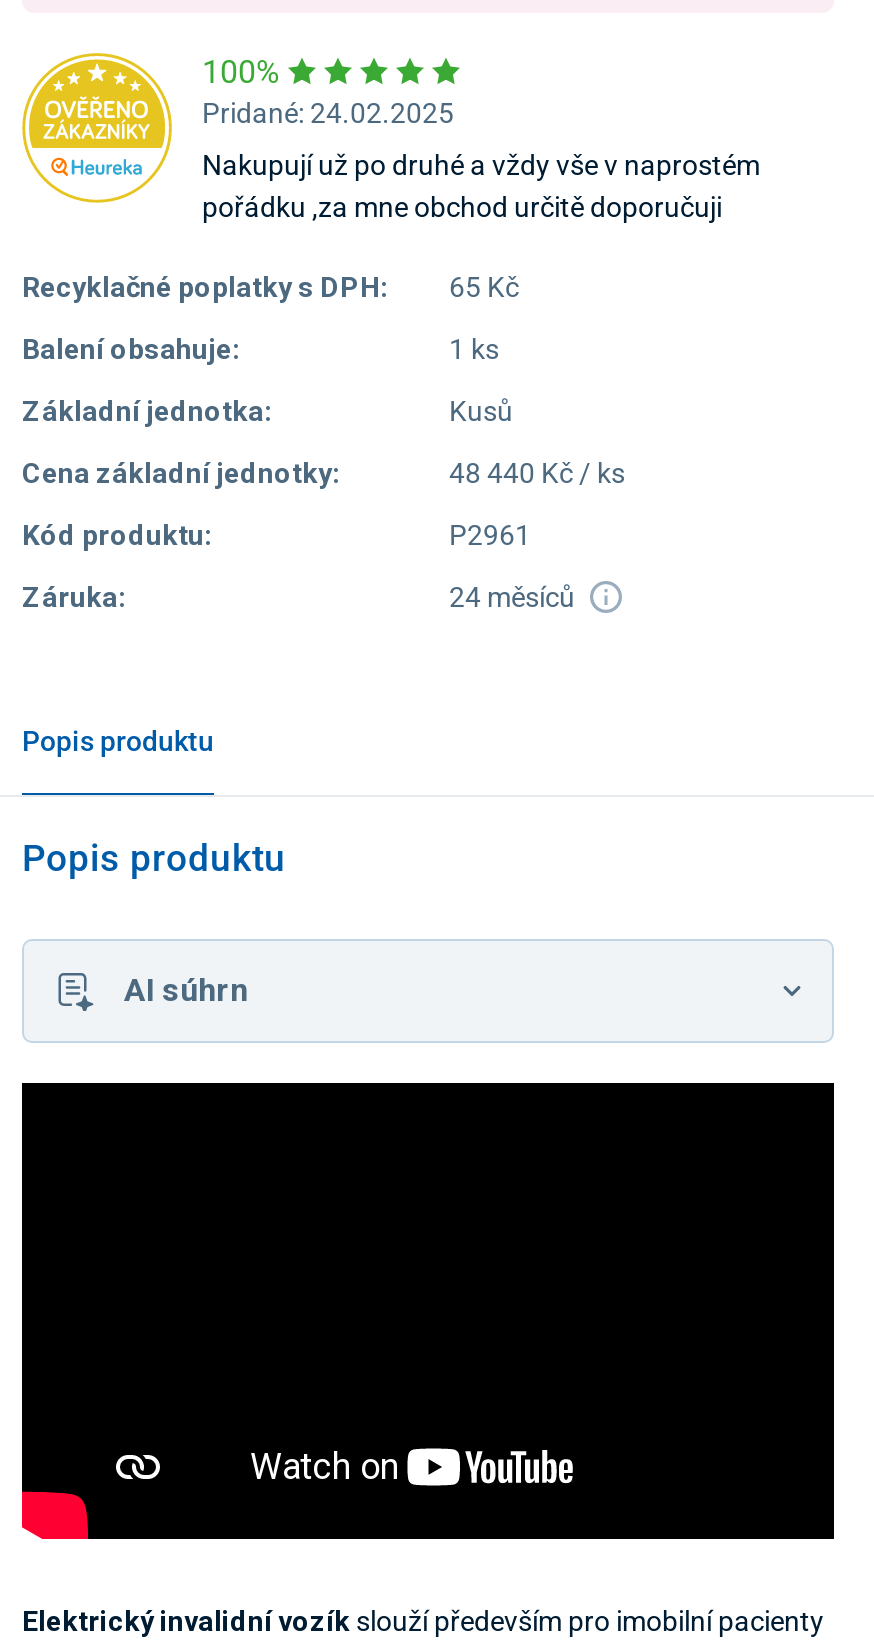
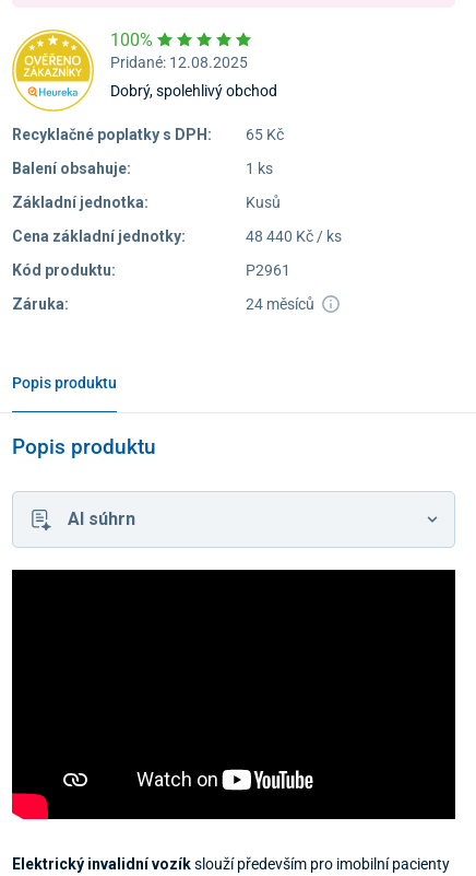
- Pridané: 24.02.2025
+ Pridané: 12.08.2025

- Nakupují už po druhé a vždy vše v naprostém
- pořádku ,za mne obchod určitě doporučuji
+ Dobrý, spolehlivý obchod
